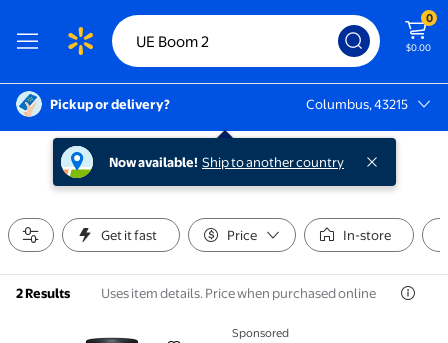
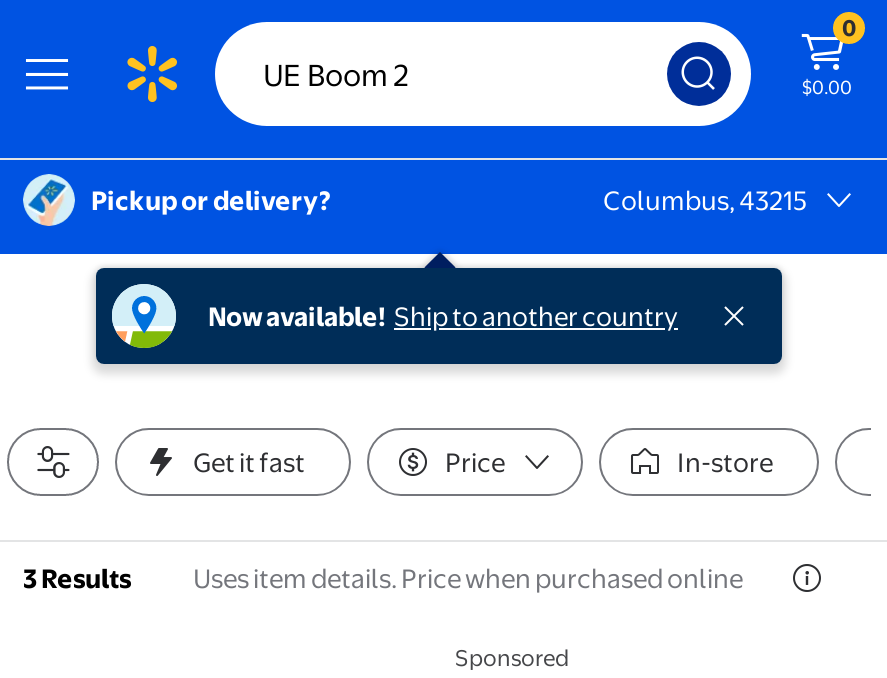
- 2 Results Uses item details. Price when purchased online
+ 3 Results Uses item details. Price when purchased online
